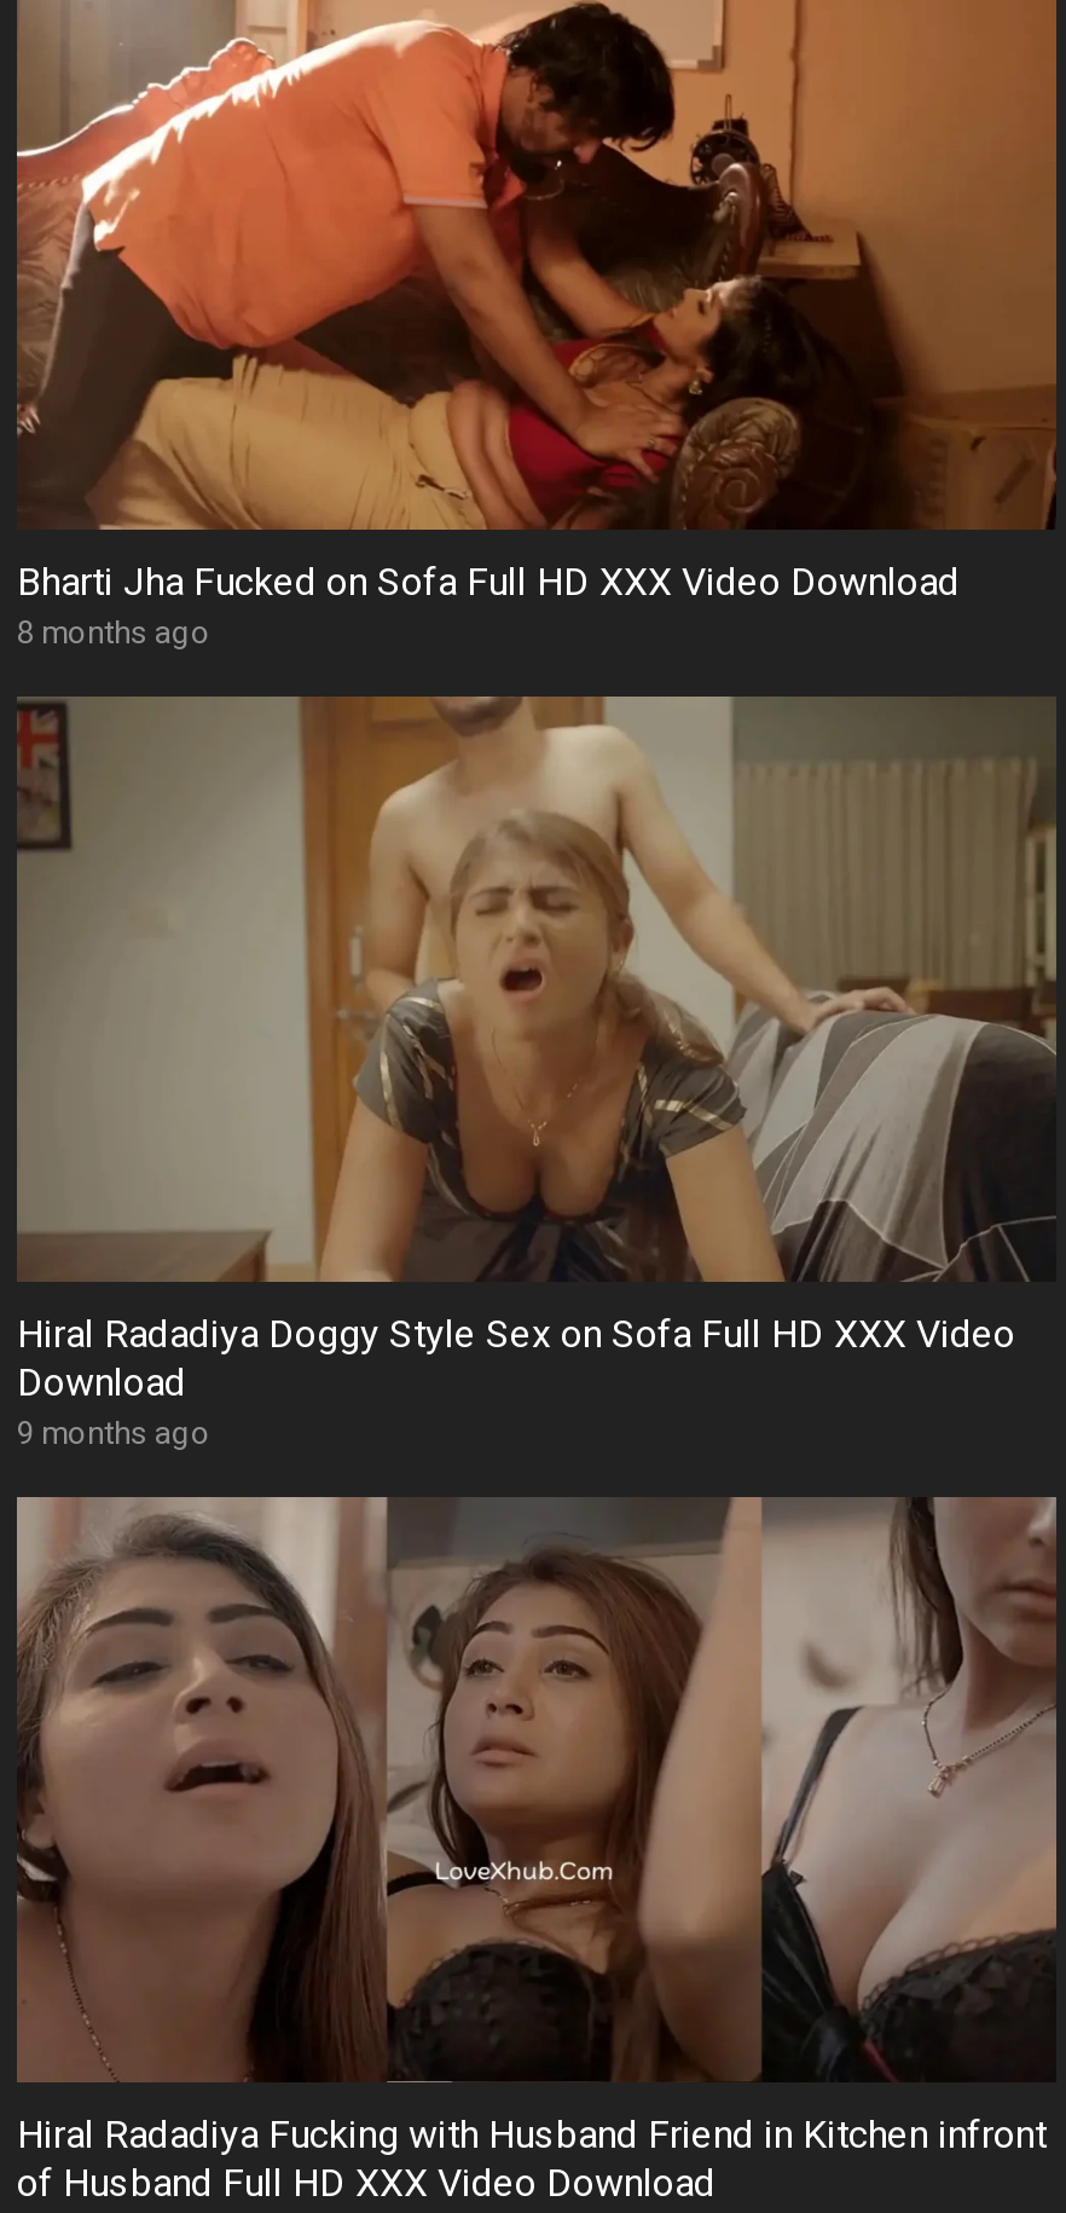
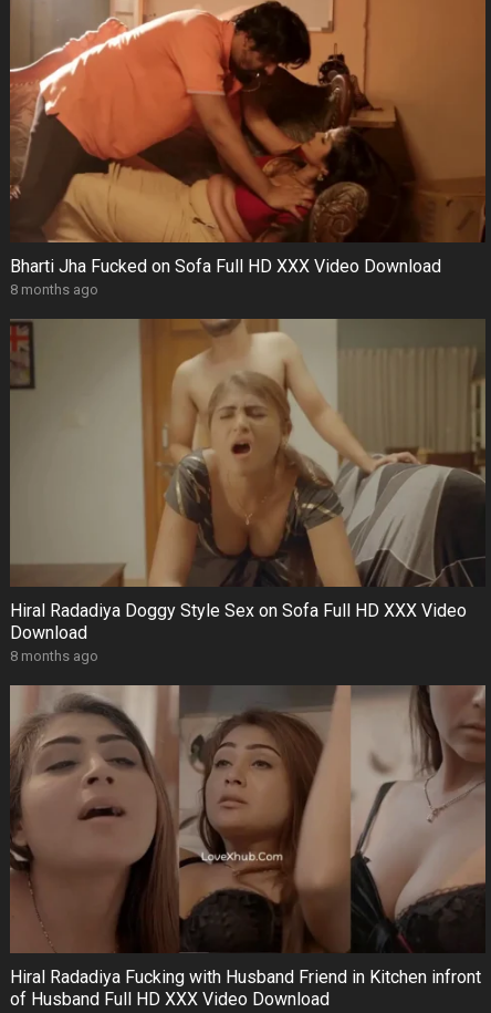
- 9 months ago
+ 8 months ago
